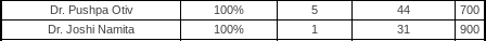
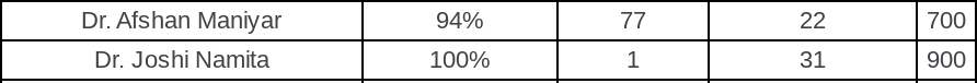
- Dr. Pushpa Otiv
+ Dr. Afshan Maniyar

- 100%
+ 94%

- 5
+ 77

- 44
+ 22
